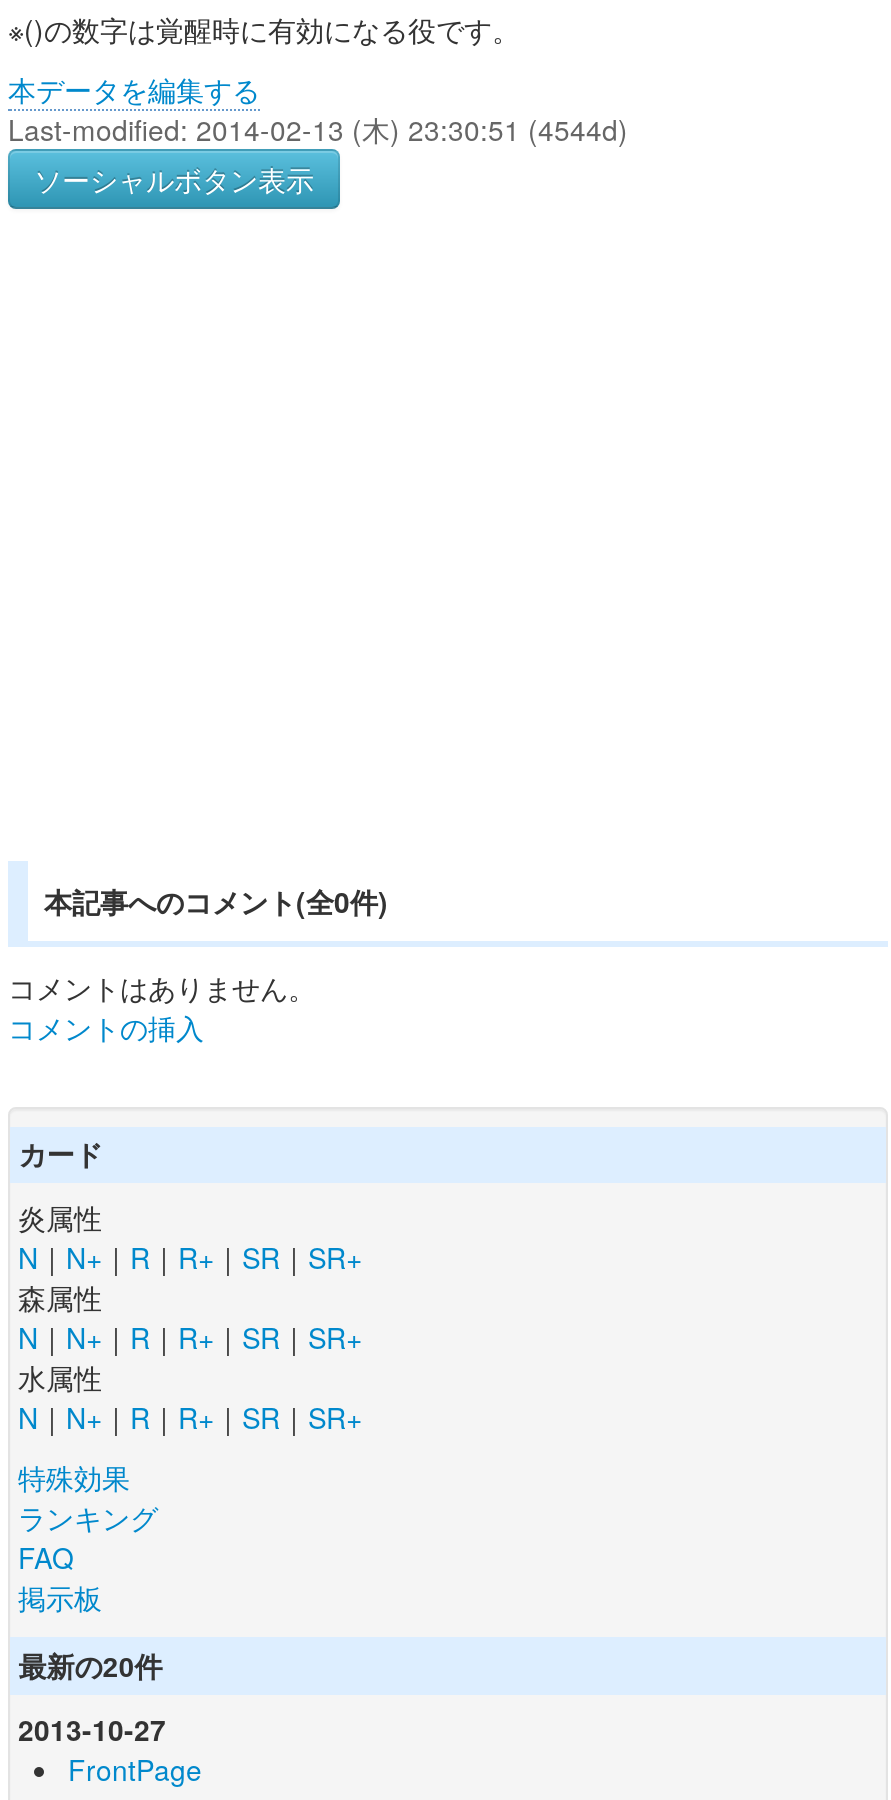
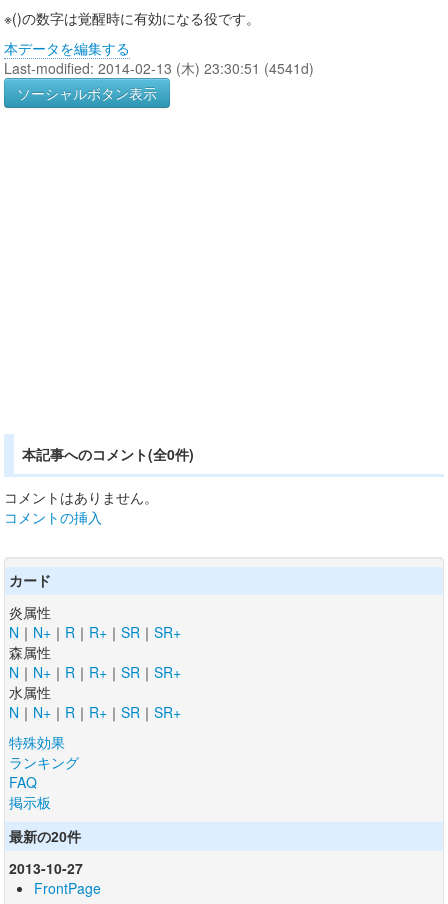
- Last-modified: 2014-02-13 (木) 23:30:51 (4544d)
+ Last-modified: 2014-02-13 (木) 23:30:51 (4541d)
